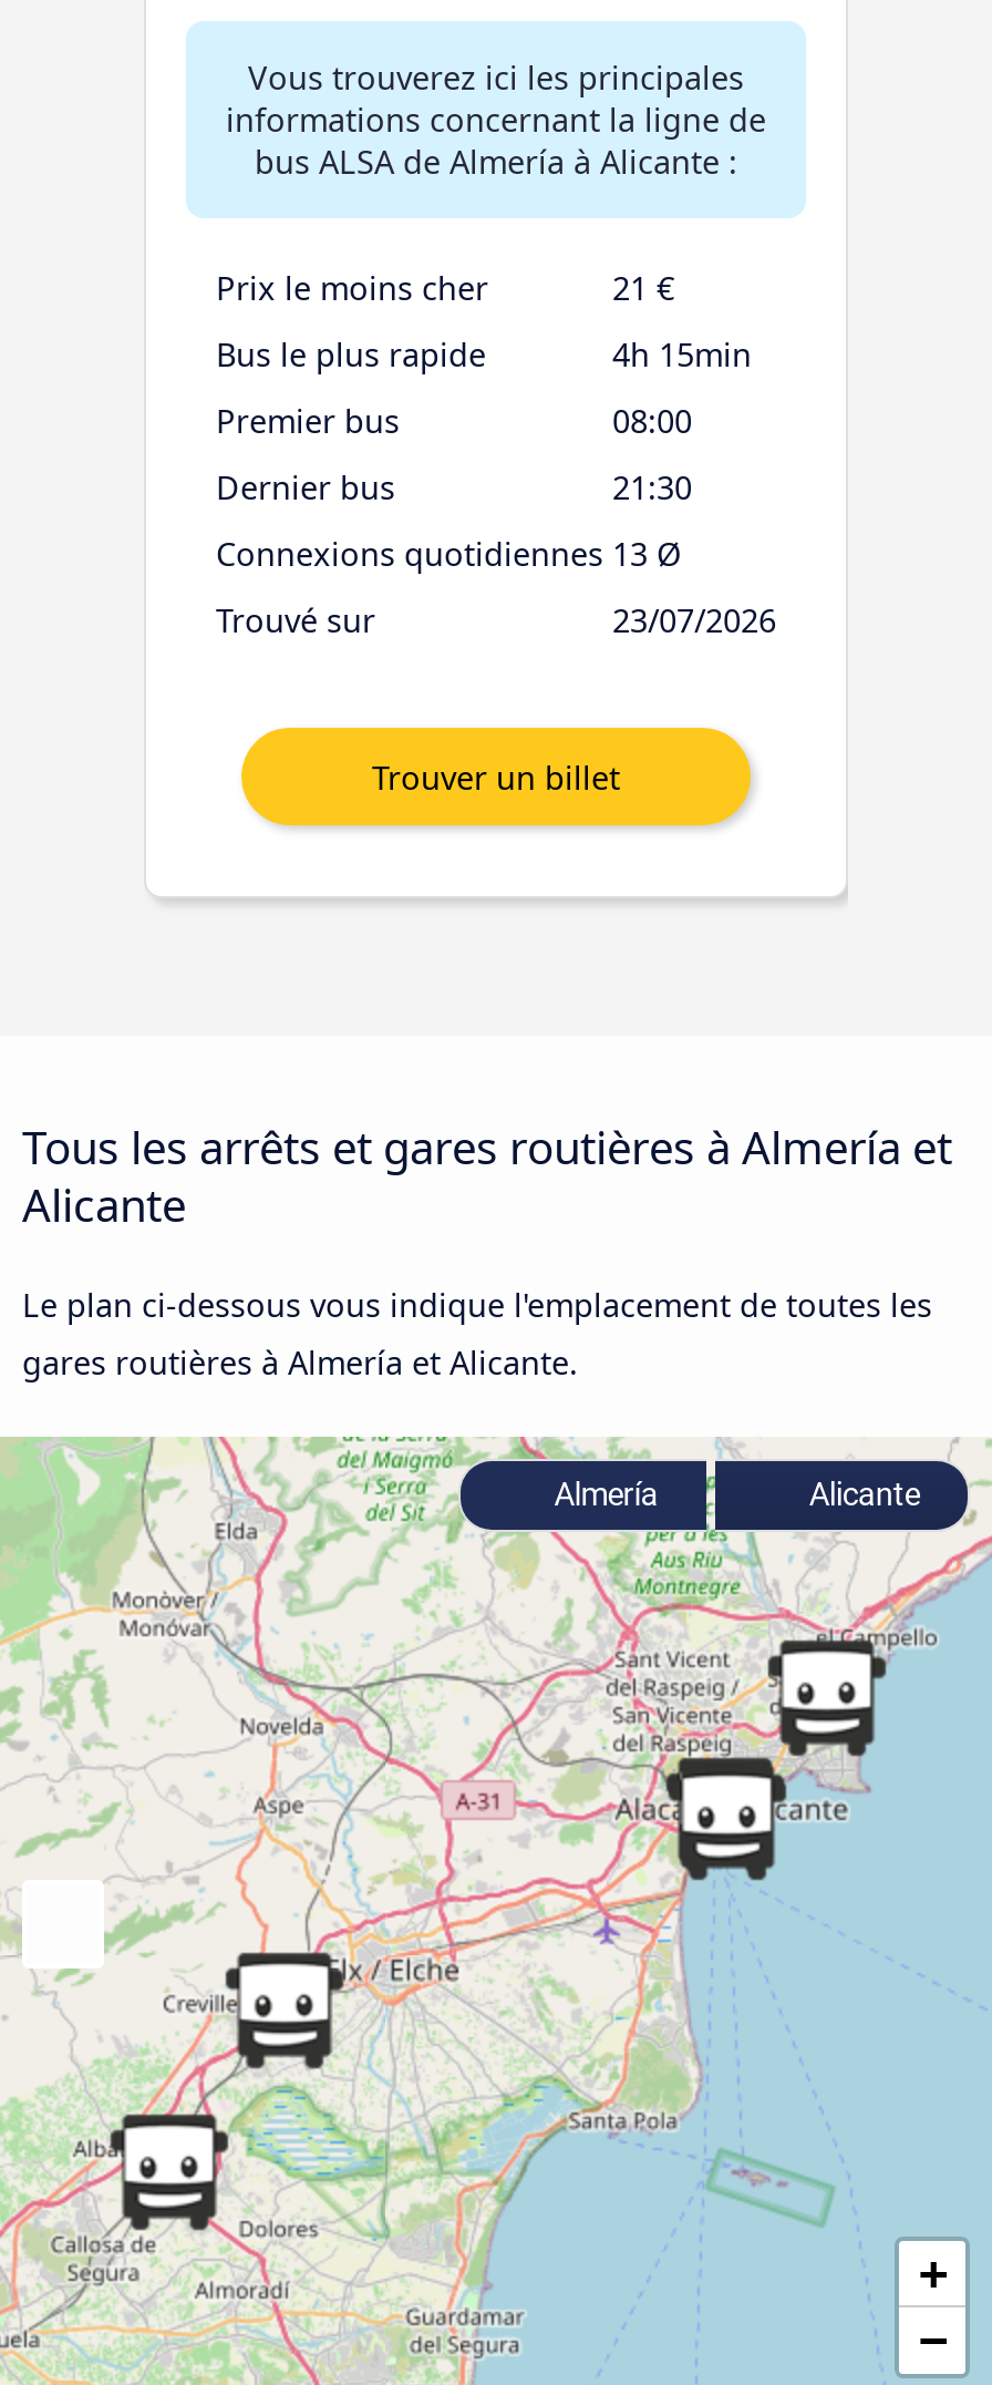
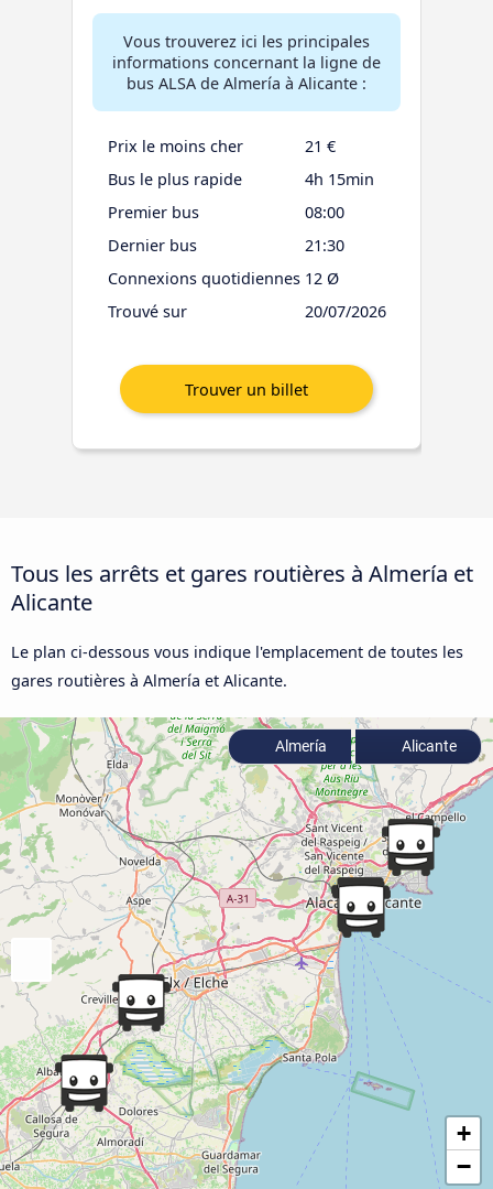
- Connexions quotidiennes 13 Ø
+ Connexions quotidiennes 12 Ø

- 23/07/2026
+ 20/07/2026
